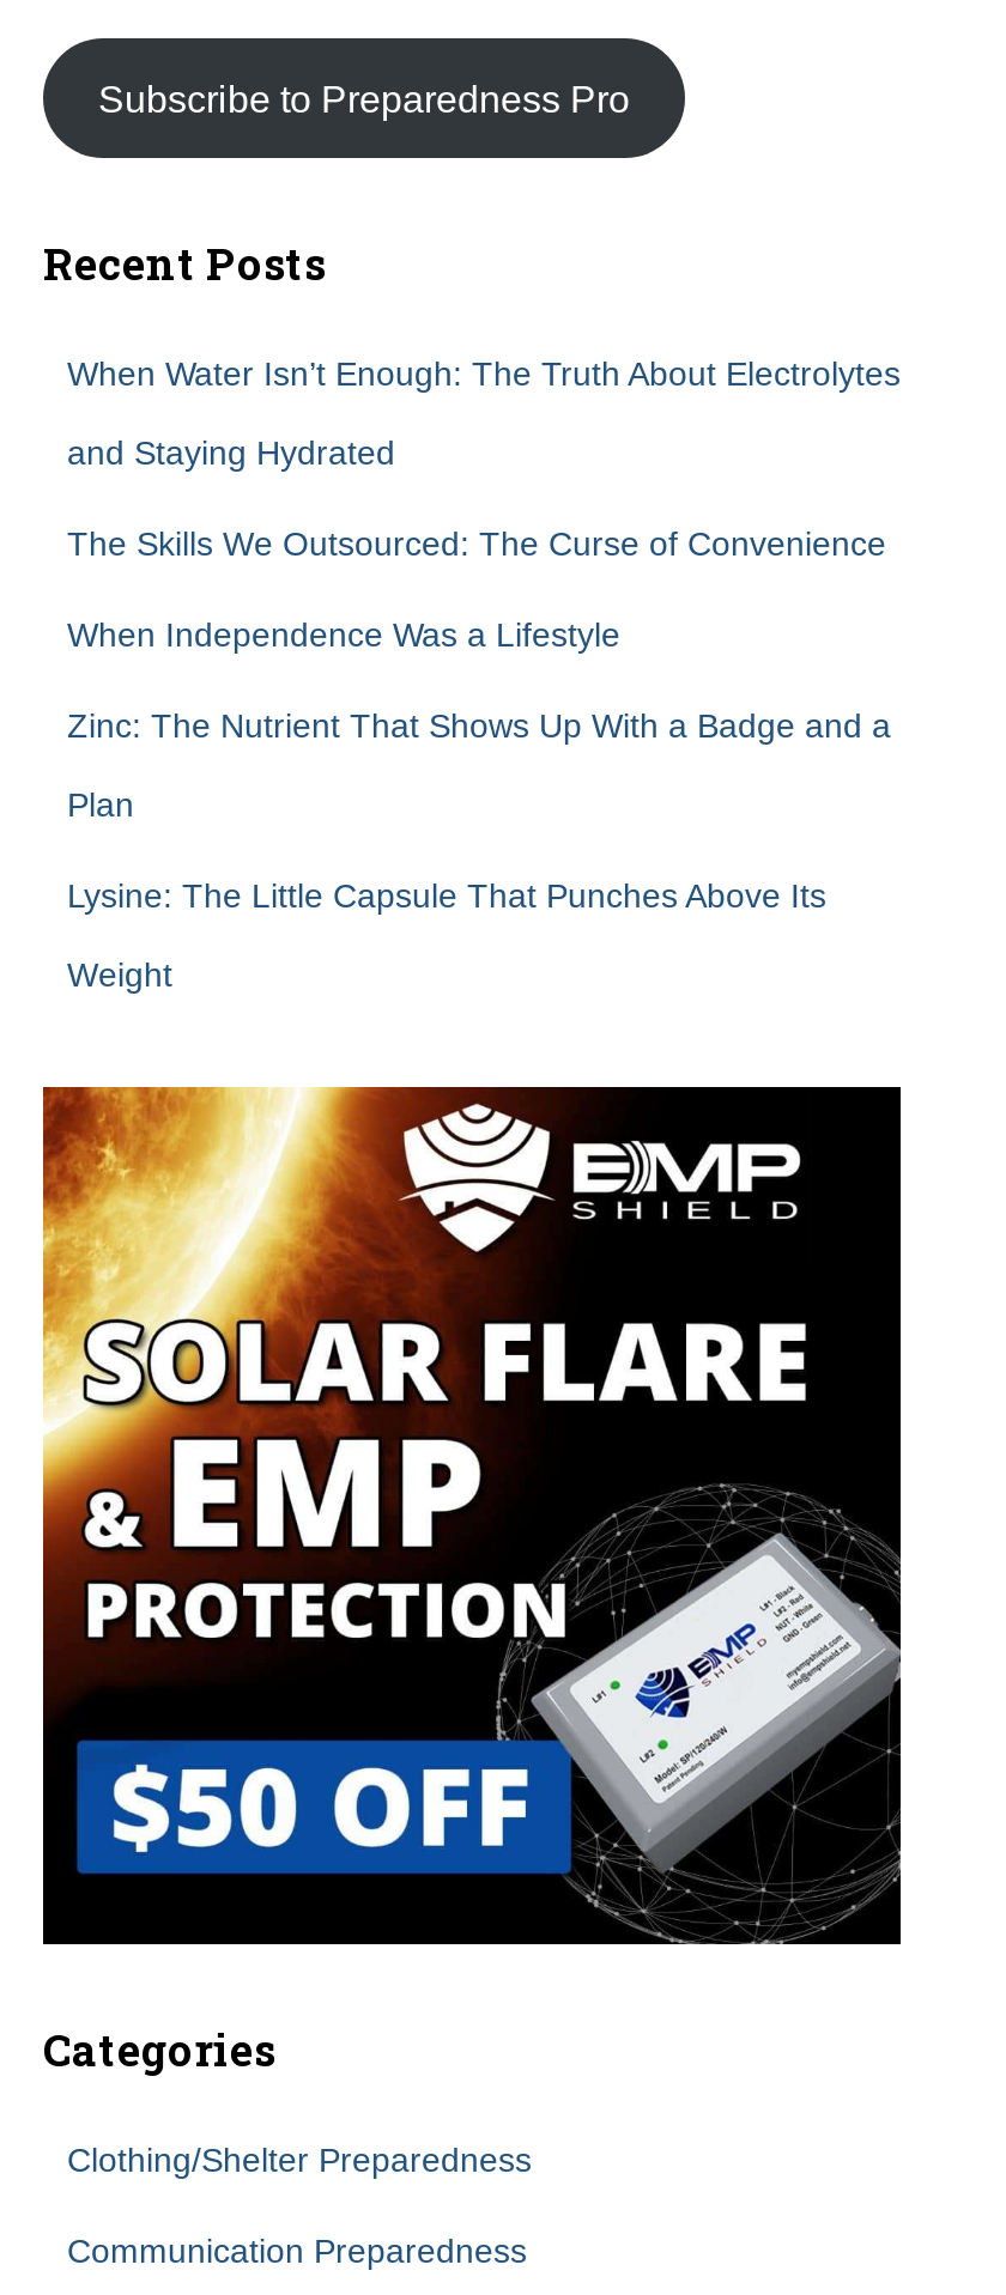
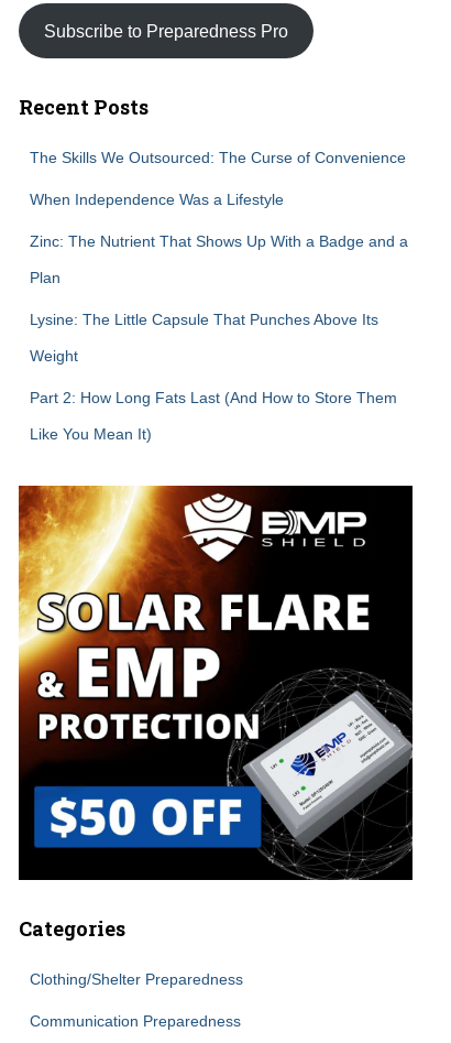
- When Water Isn’t Enough: The Truth About Electrolytes
- and Staying Hydrated

moved up: The Skills We Outsourced: The Curse of Convenience | When Independence Was a Lifestyle | Zinc: The Nutrient That Shows Up With a Badge and a | Plan | Lysine: The Little Capsule That Punches Above Its | Weight

+ Part 2: How Long Fats Last (And How to Store Them
+ Like You Mean It)
